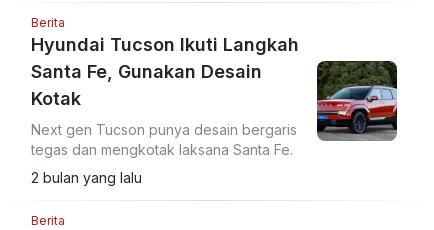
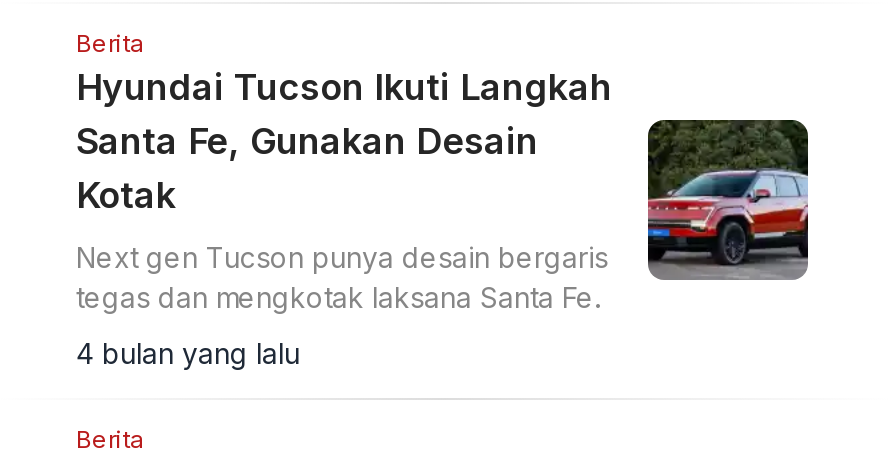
- 2 bulan yang lalu
+ 4 bulan yang lalu
